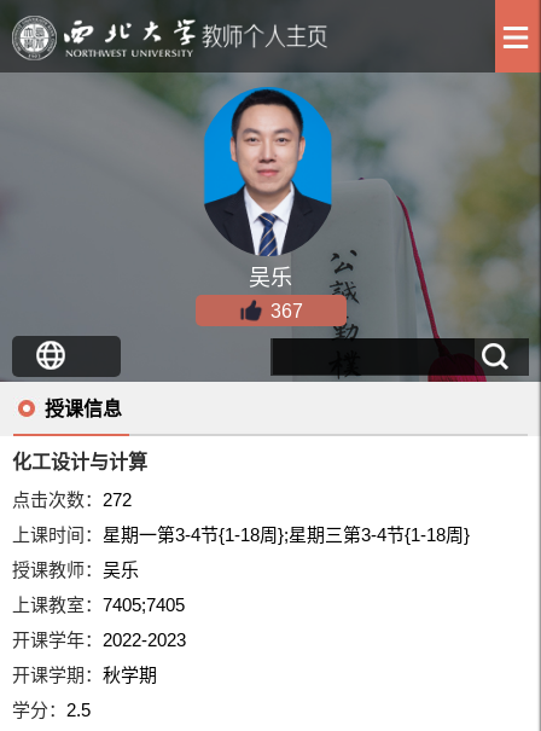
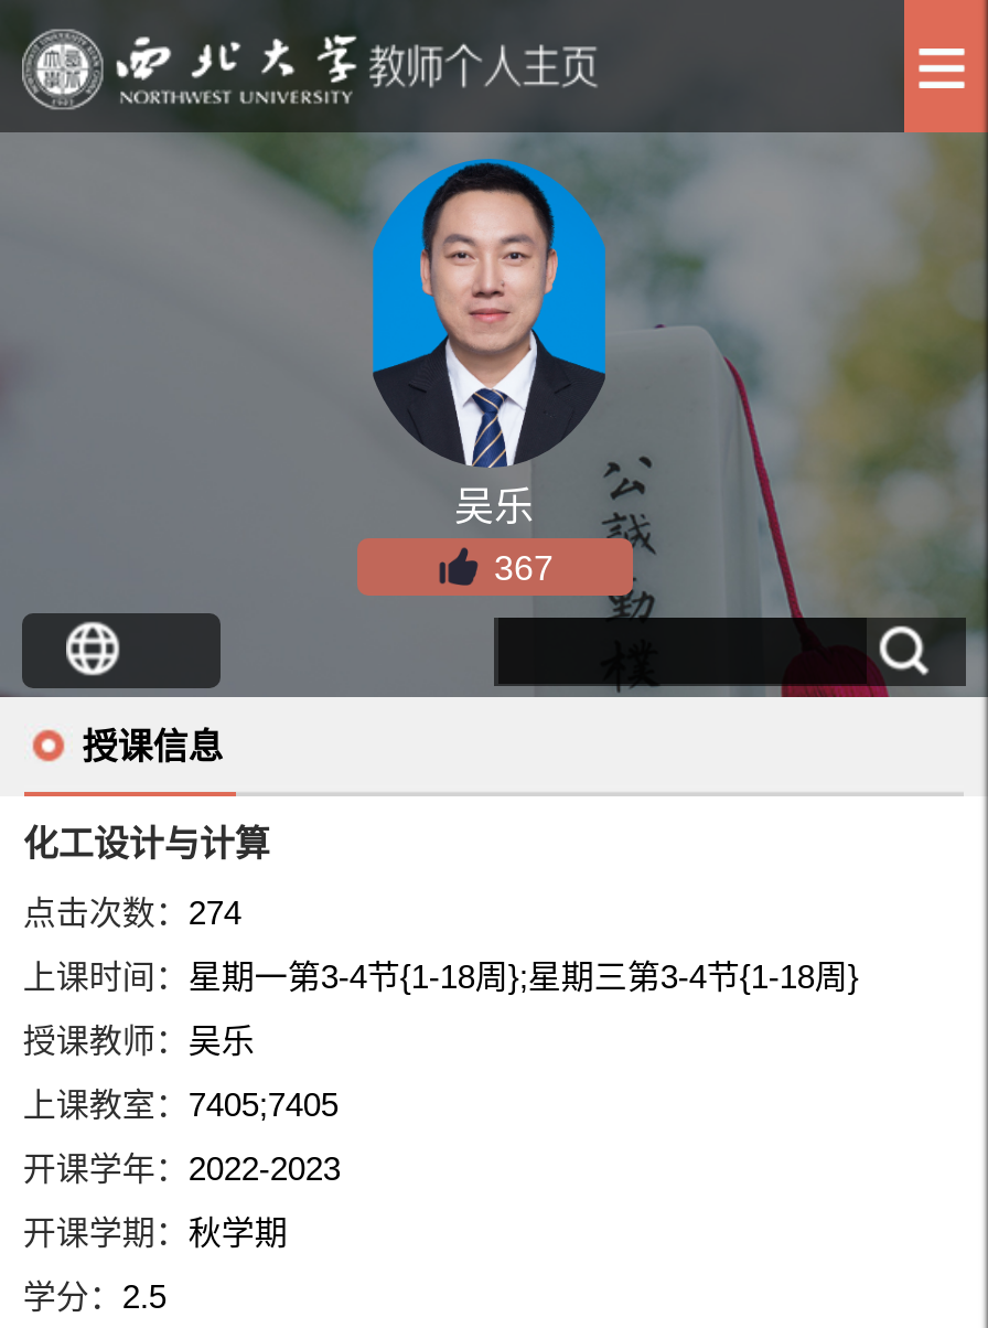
- 点击次数：272
+ 点击次数：274
